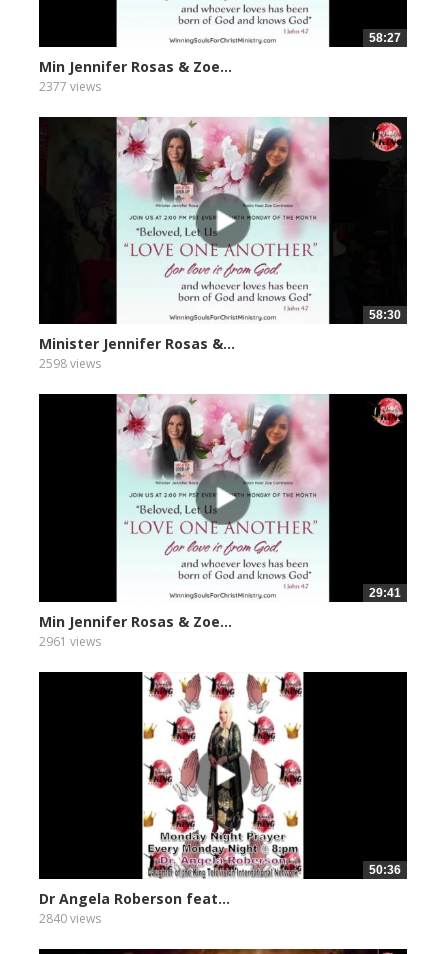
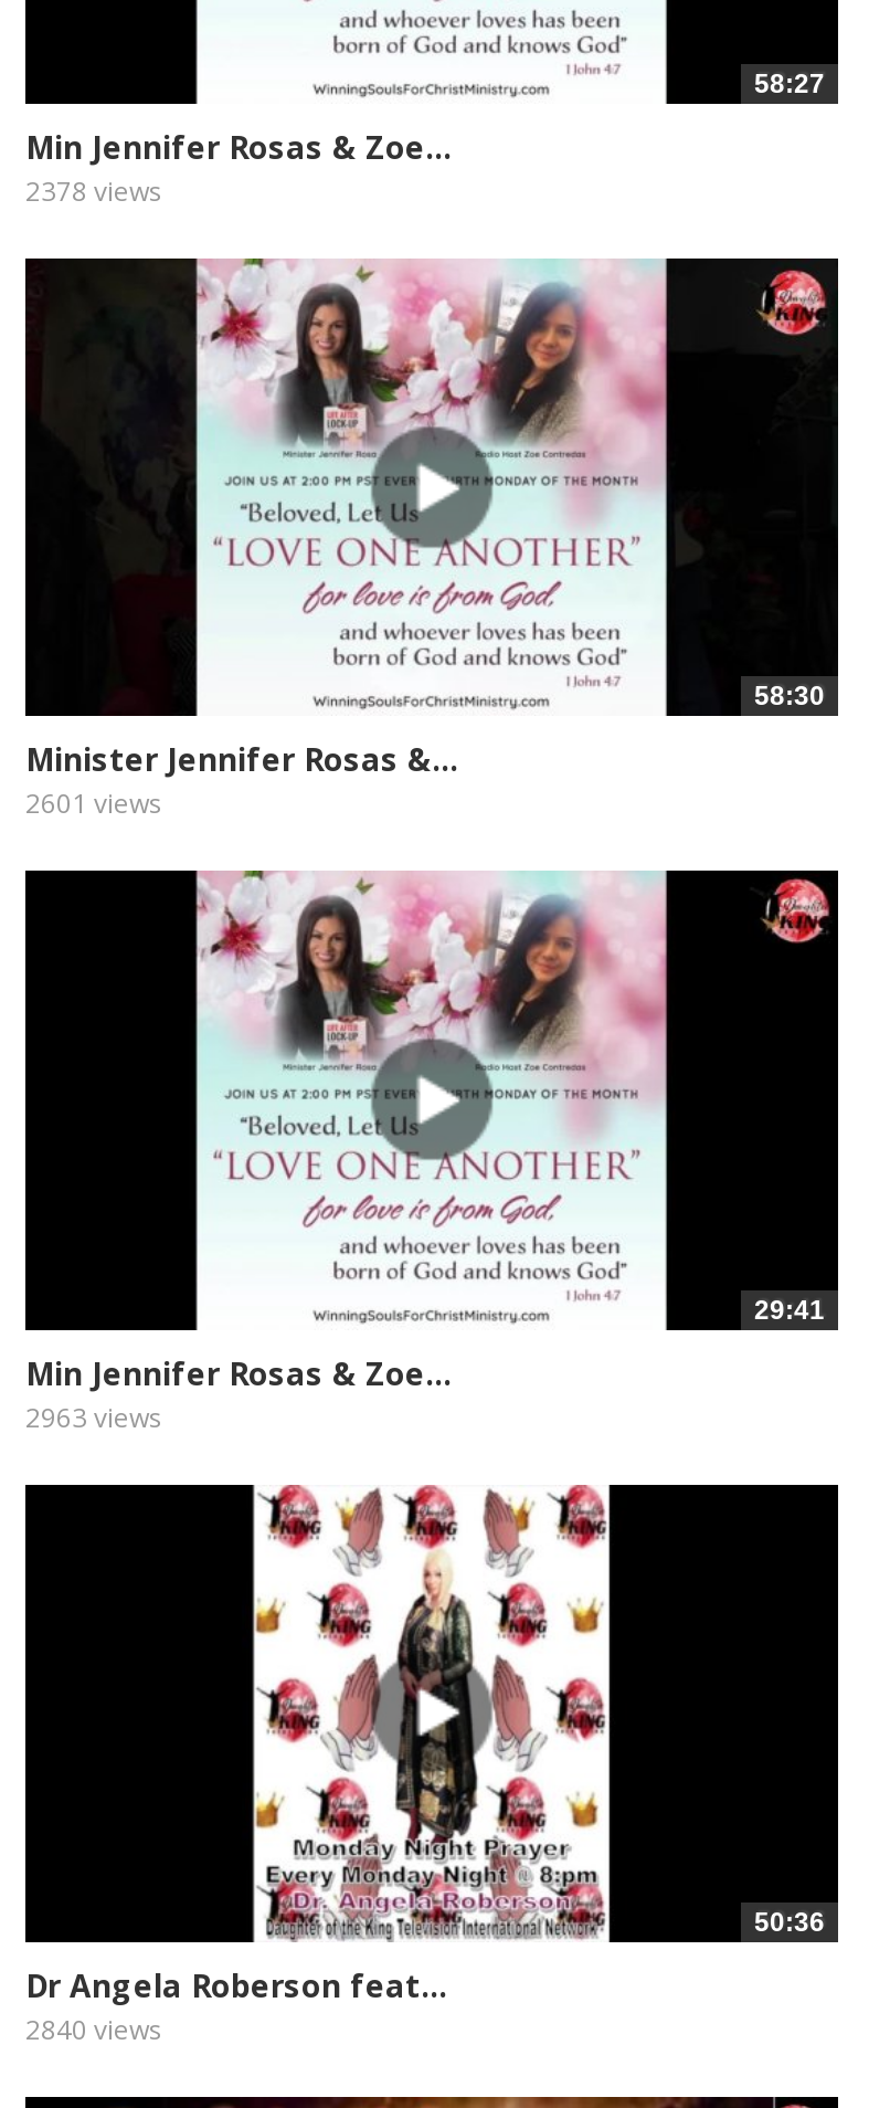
- 2377 views
+ 2378 views

- 2598 views
+ 2601 views

- 2961 views
+ 2963 views
